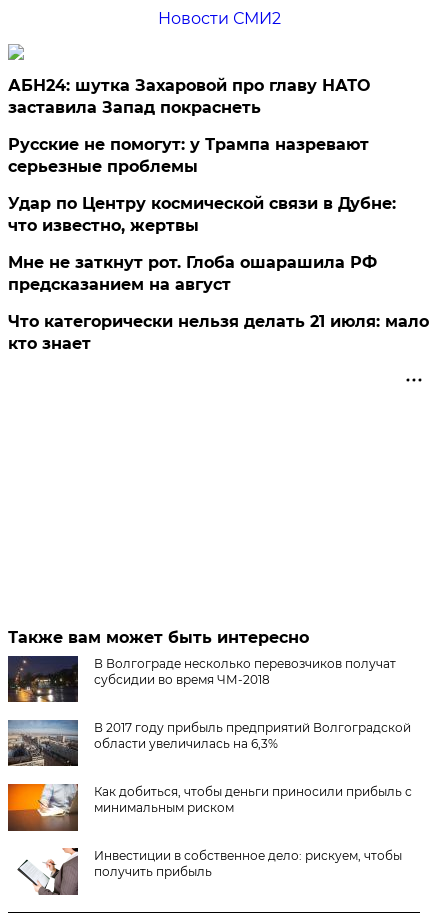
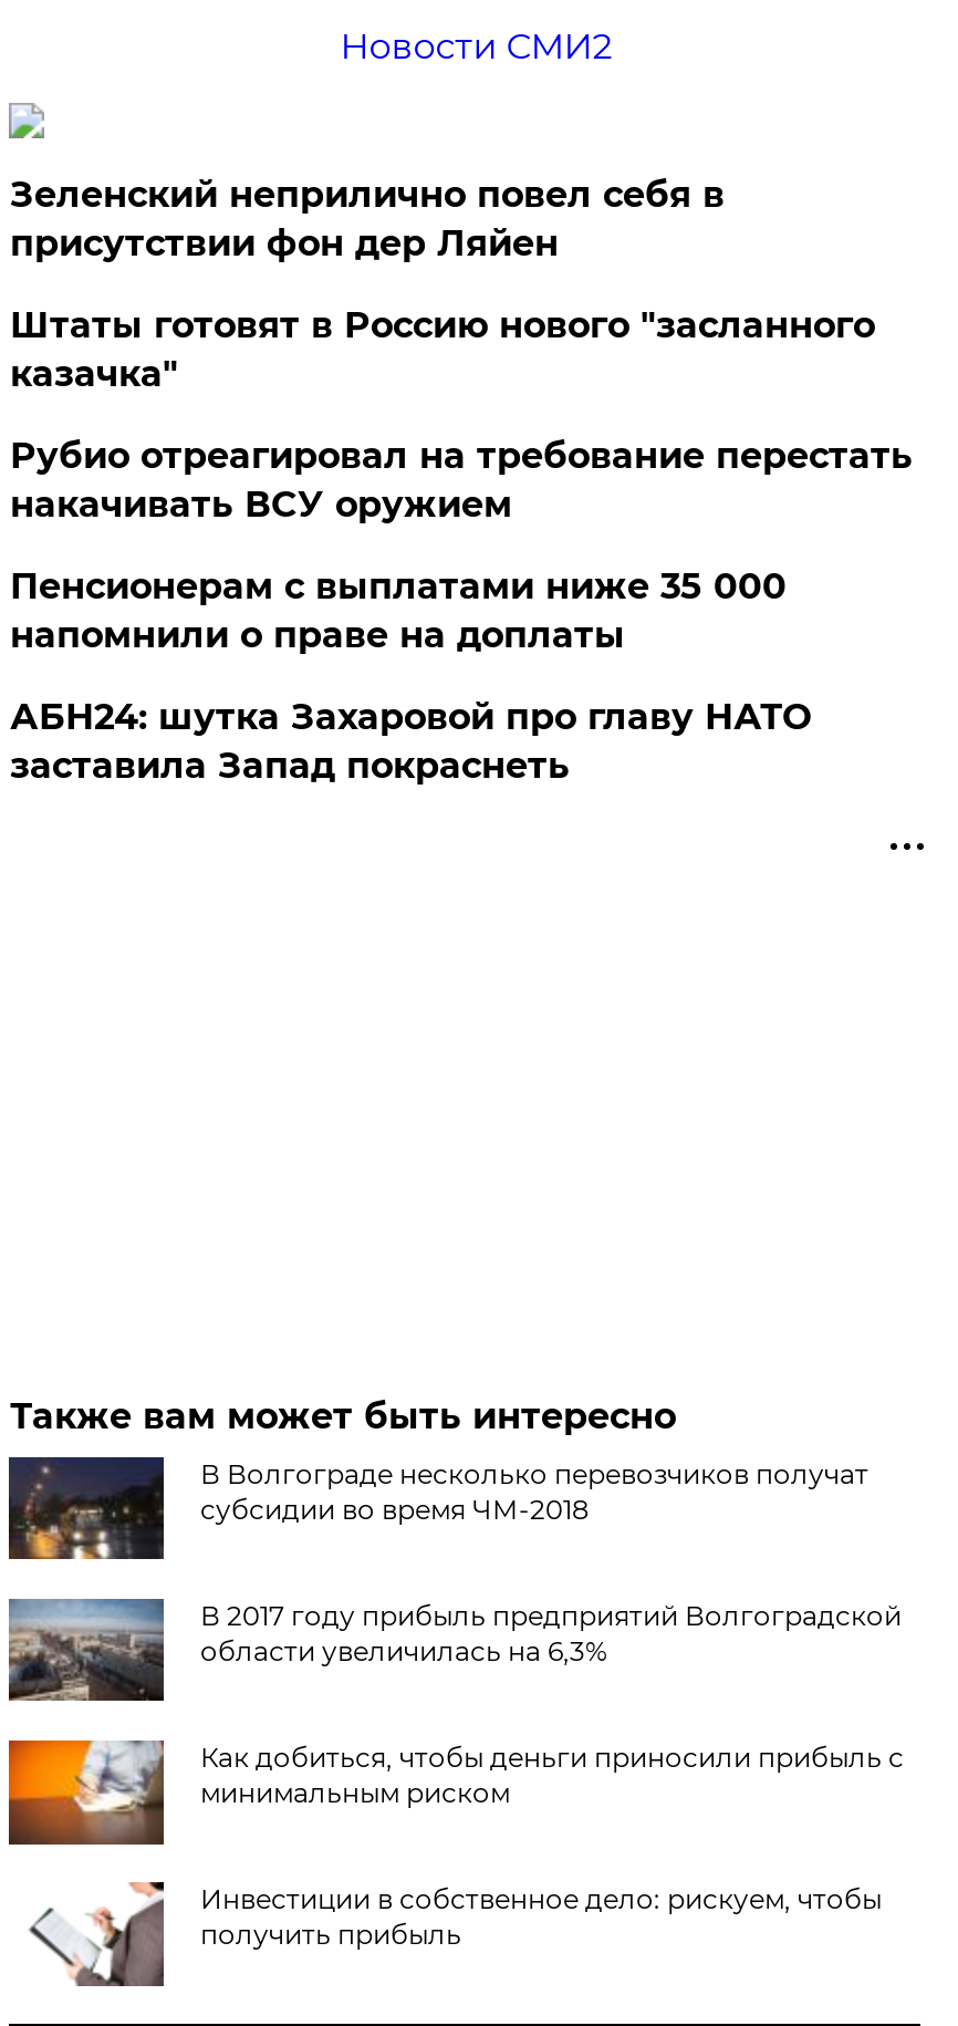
+ Зеленский неприлично повел cебя в
+ присутствии фон дер Ляйен
+ Штаты готовят в Россию нового "засланного
+ казачка"
+ Рубио отреагировал на требование перестать
+ накачивать ВСУ оружием
+ Пенсионерам с выплатами ниже 35 000
+ напомнили о праве на доплаты

moved down: АБН24: шутка Захаровой про главу НАТО | заставила Запад покраснеть

- Русские не помогут: у Трампа назревают
- серьезные проблемы
- Удар по Центру космической связи в Дубне:
- что известно, жертвы
- Мне не заткнут рот. Глоба ошарашила РФ
- предсказанием на август
- Что категорически нельзя делать 21 июля: мало
- кто знает
